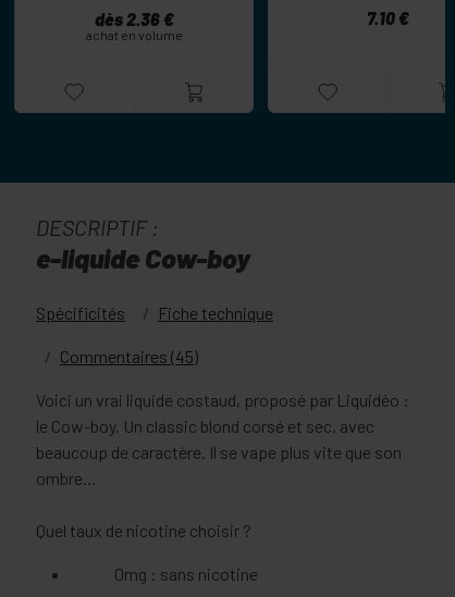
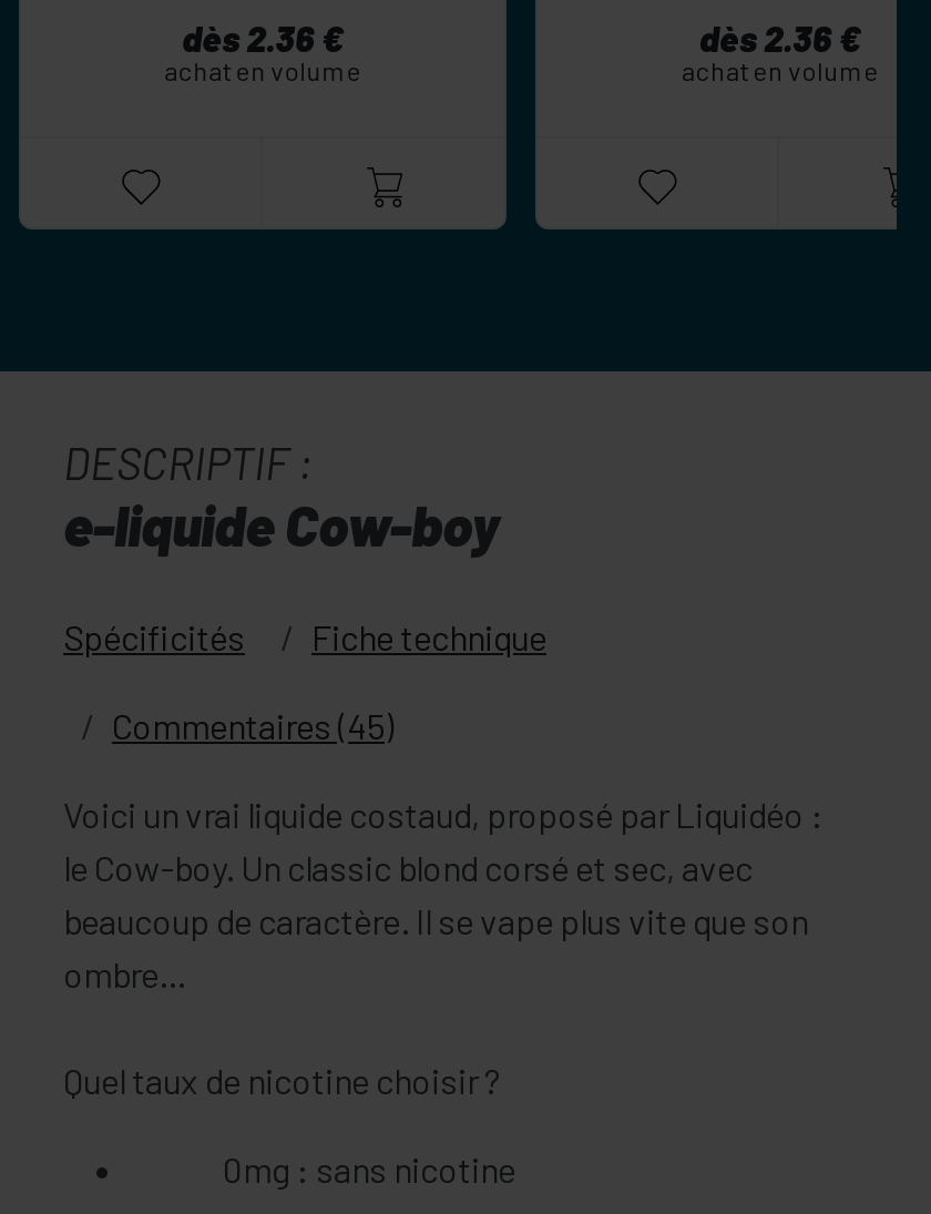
- 7.10 €
+ dès 2.36 €
+ achat en volume
